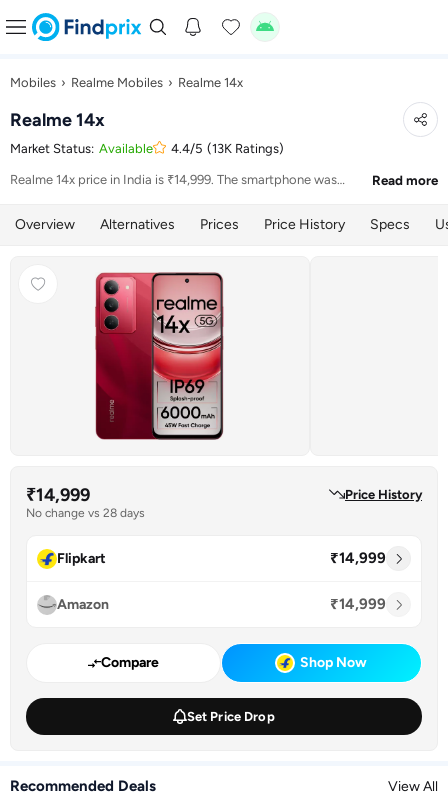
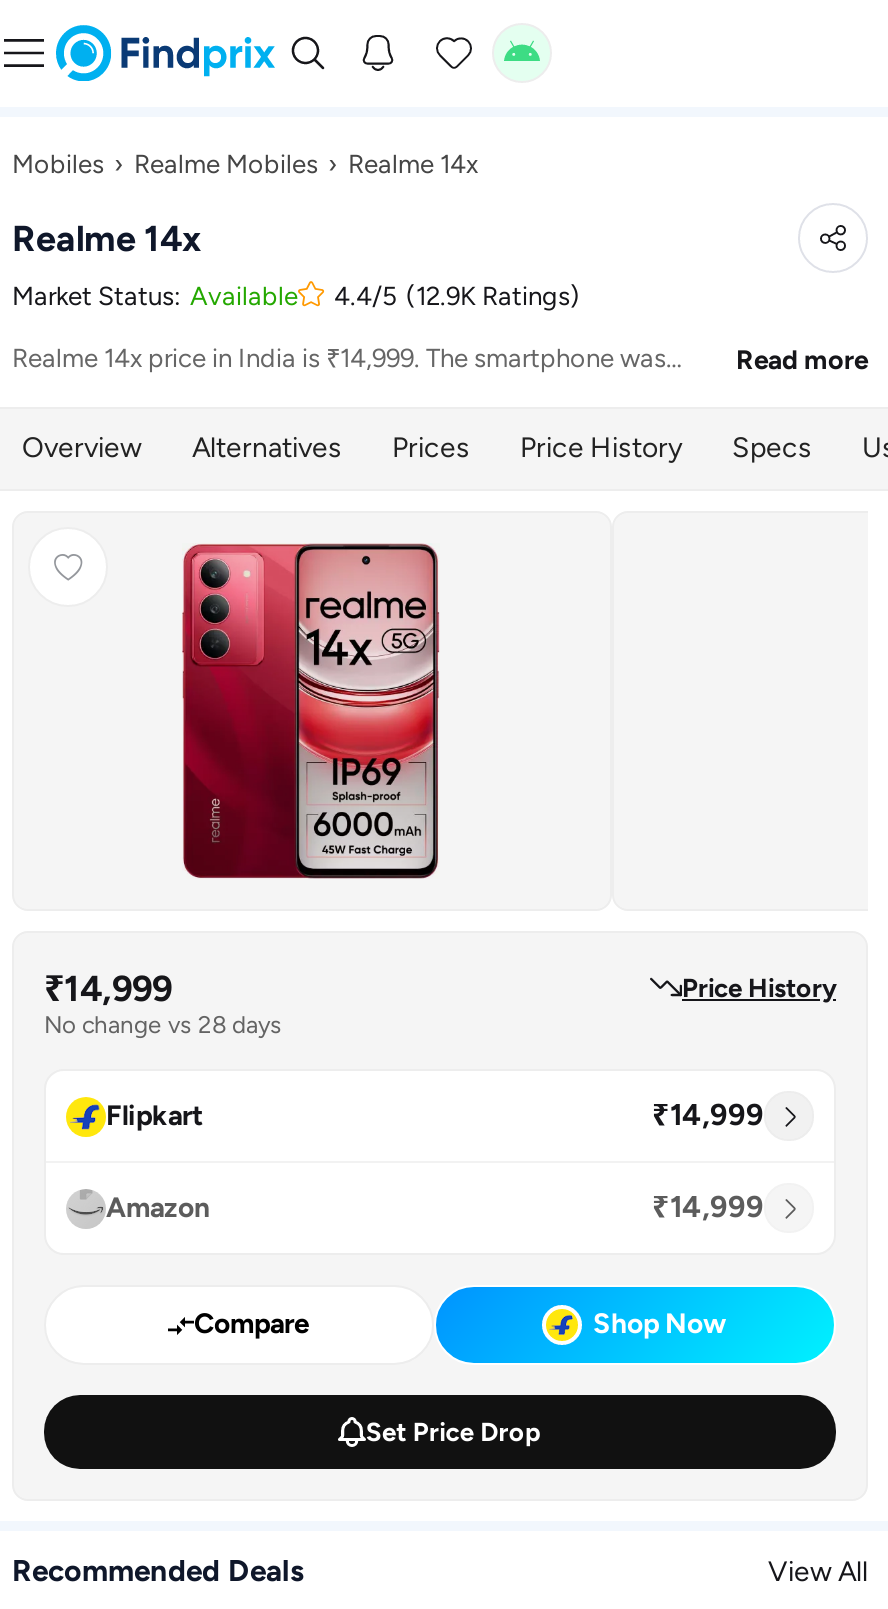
- Market Status: Available 4.4/5 (13K Ratings)
+ Market Status: Available 4.4/5 (12.9K Ratings)
